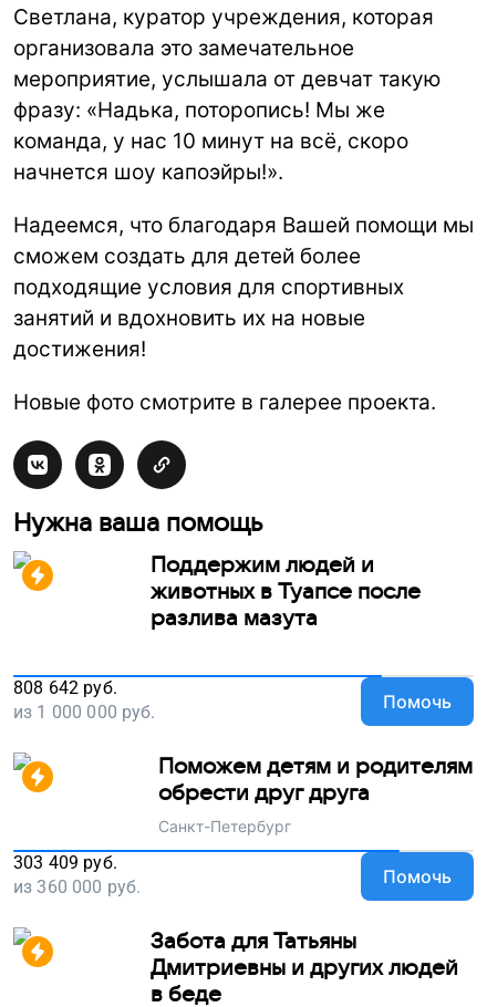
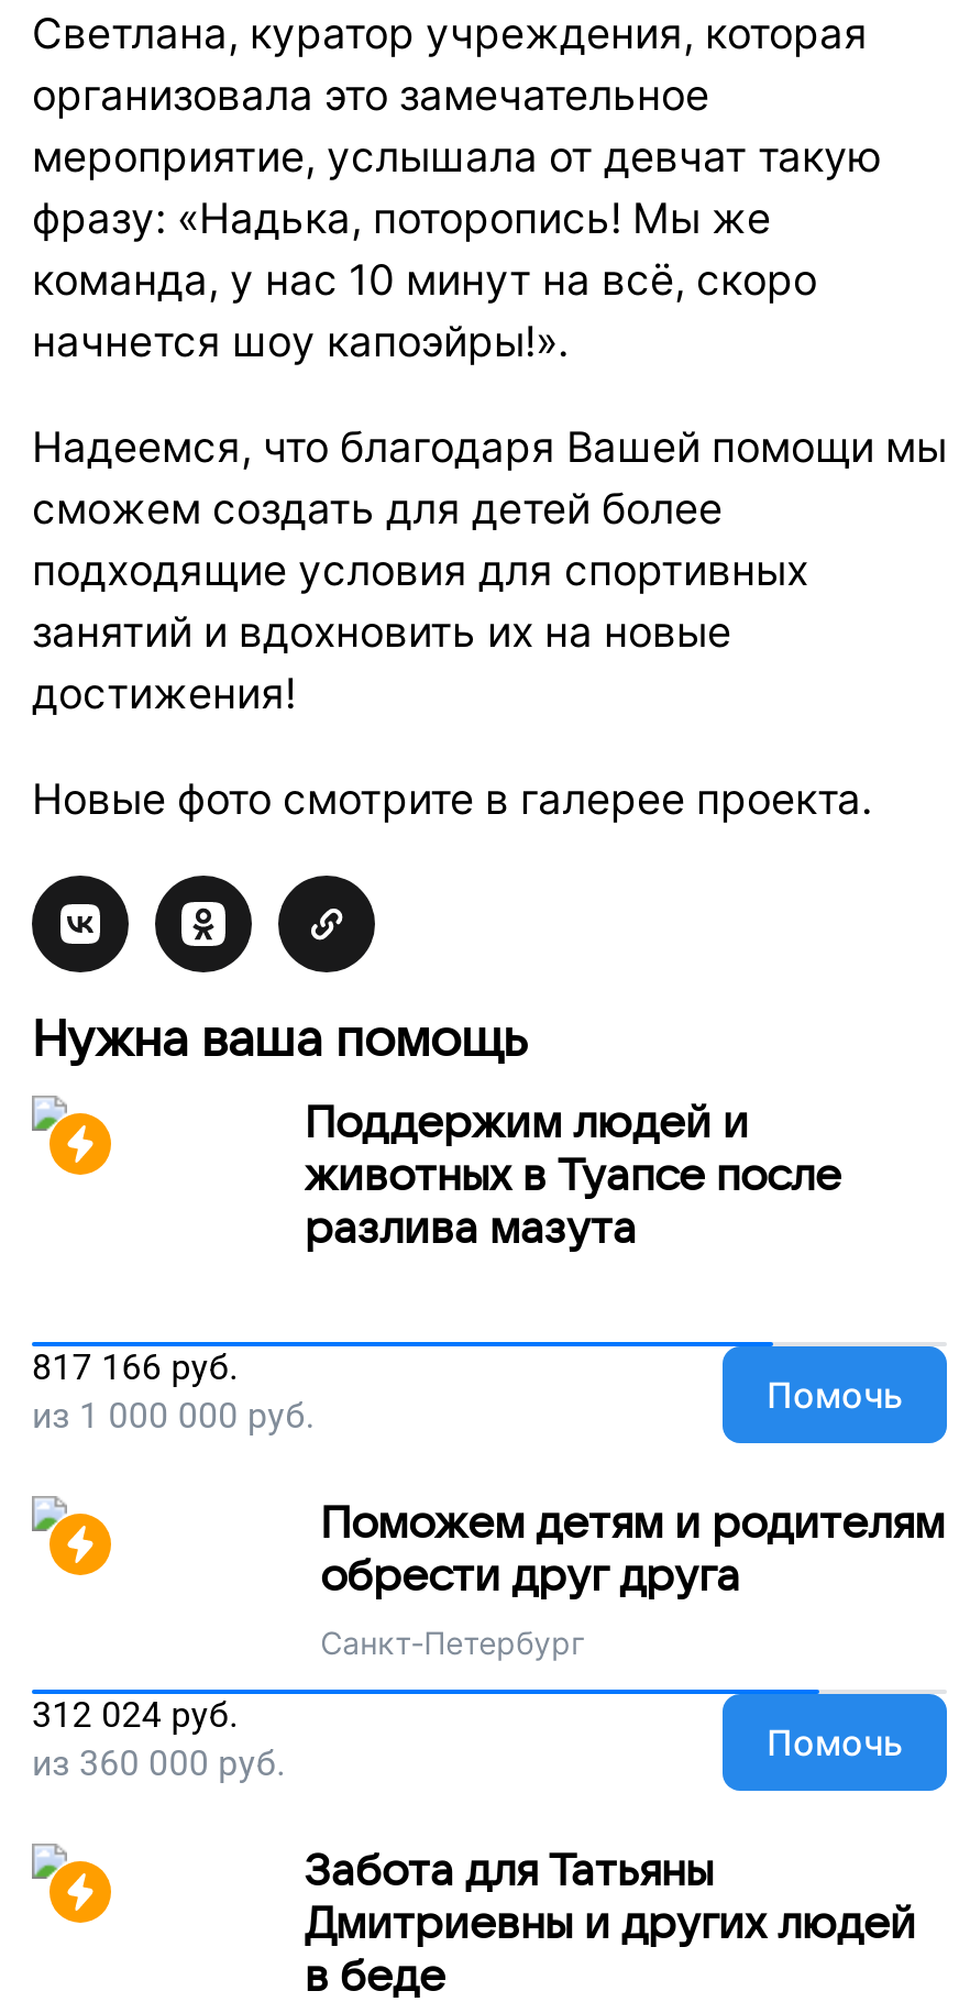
- 808 642 руб.
+ 817 166 руб.

- 303 409 руб.
+ 312 024 руб.
